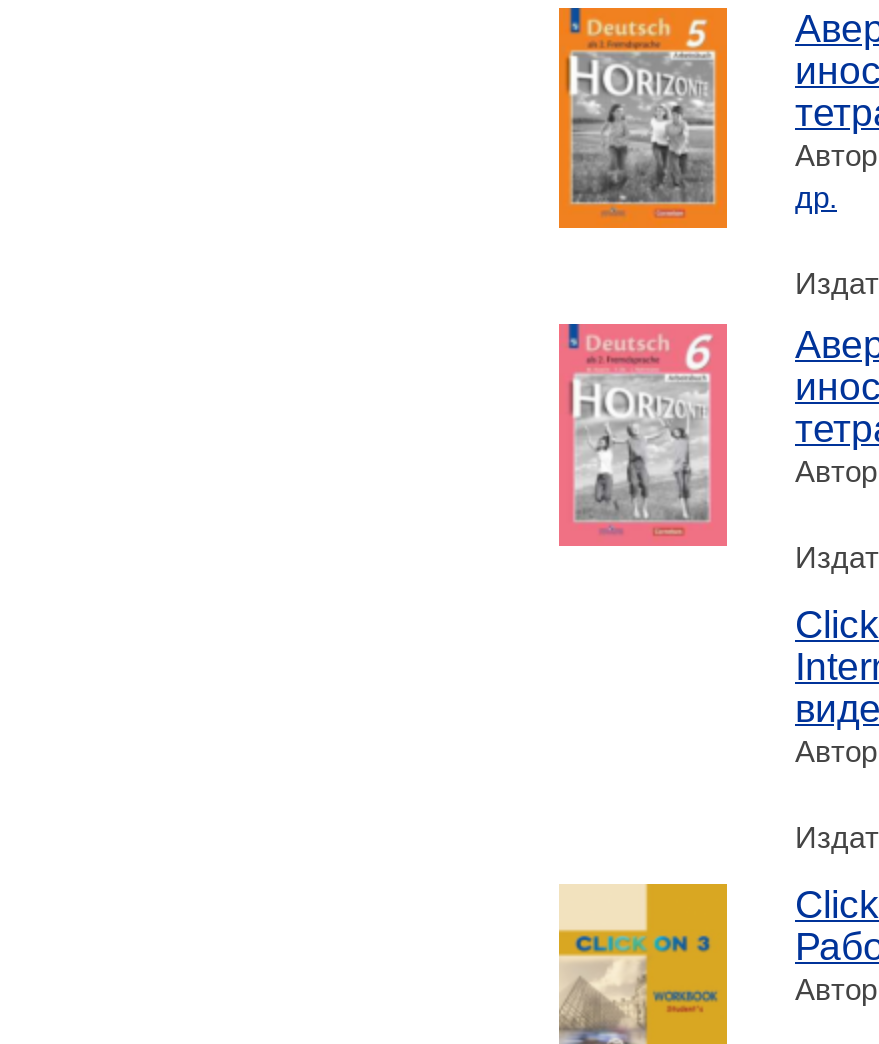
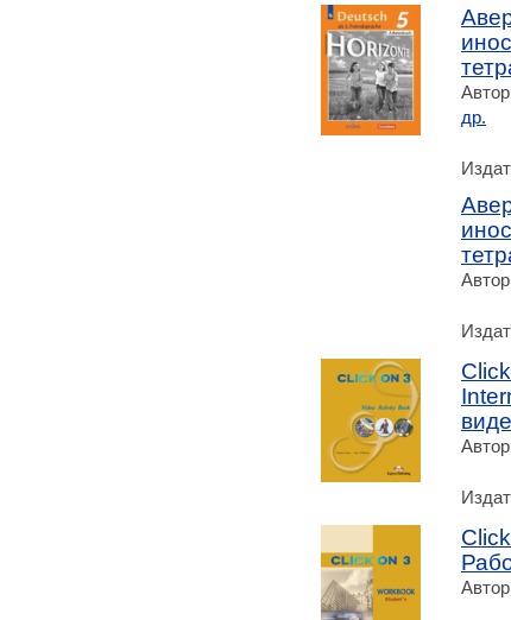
- [image]

+ [image]
